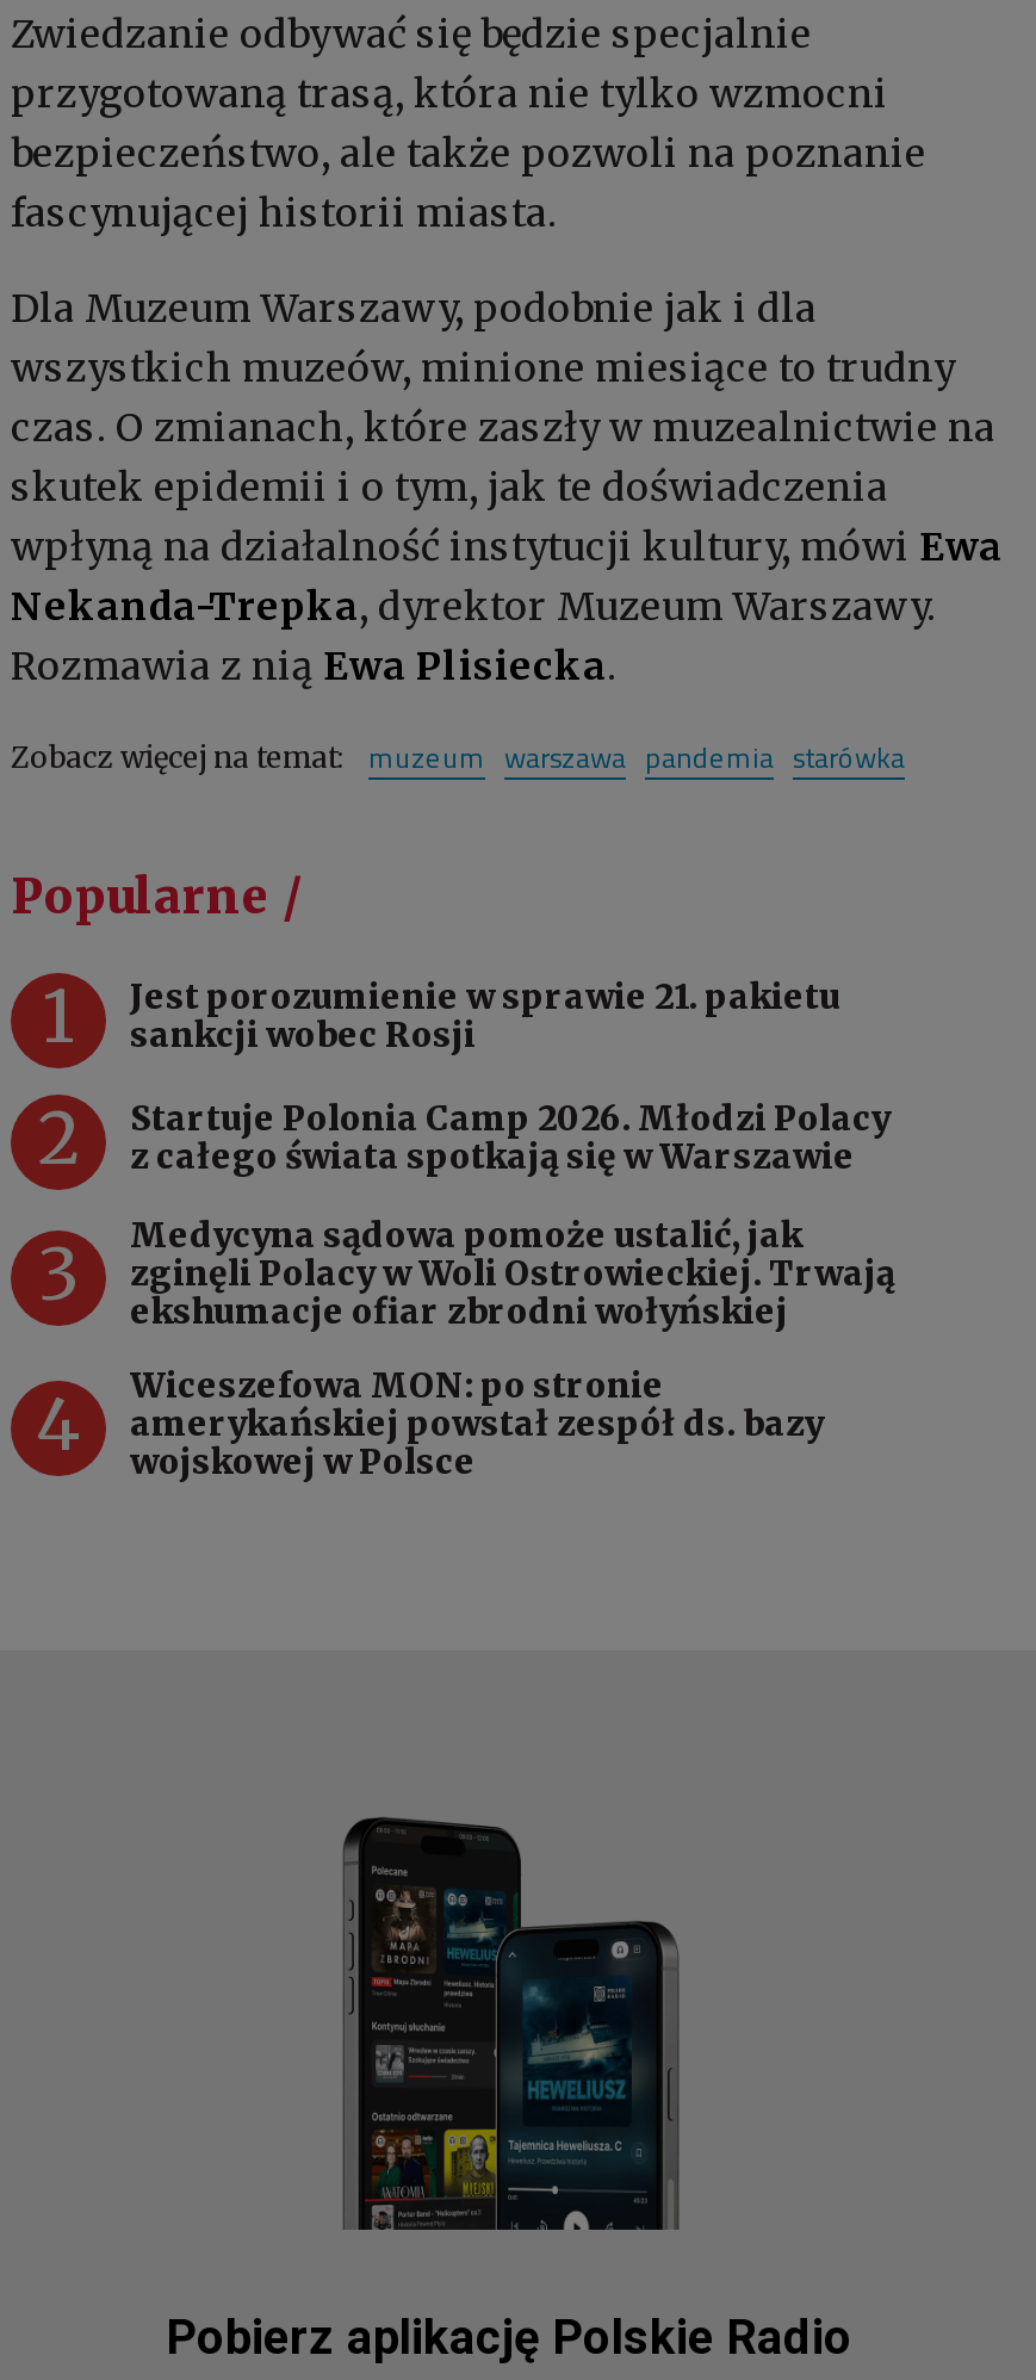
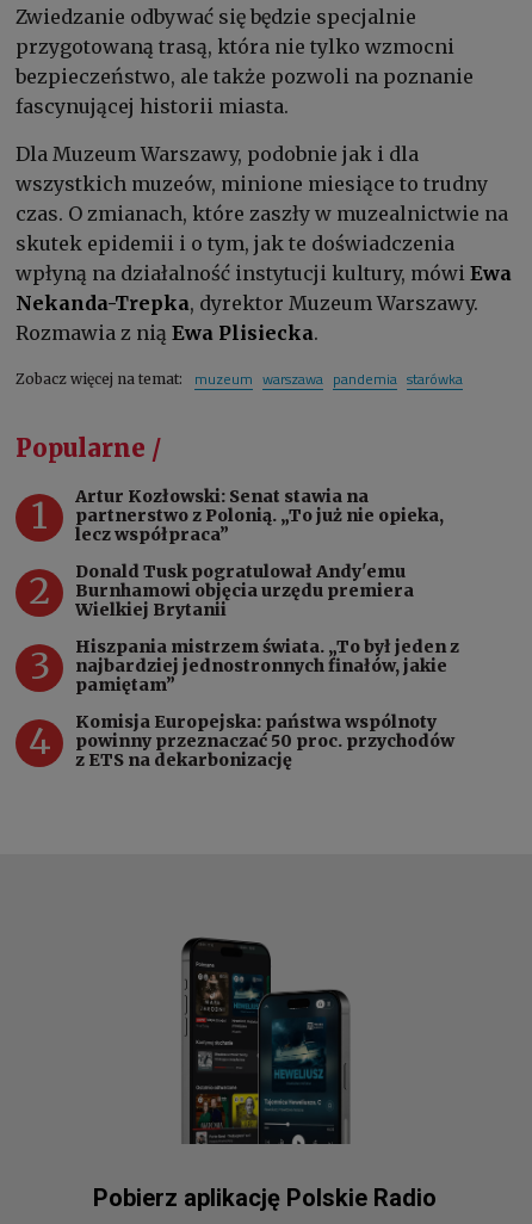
- Jest porozumienie w sprawie 21. pakietu
- sankcji wobec Rosji
+ Artur Kozłowski: Senat stawia na
+ partnerstwo z Polonią. „To już nie opieka,
+ lecz współpraca”

- Startuje Polonia Camp 2026. Młodzi Polacy
- z całego świata spotkają się w Warszawie
+ Donald Tusk pogratulował Andy'emu
+ Burnhamowi objęcia urzędu premiera
+ Wielkiej Brytanii

- Medycyna sądowa pomoże ustalić, jak
- zginęli Polacy w Woli Ostrowieckiej. Trwają
- ekshumacje ofiar zbrodni wołyńskiej
+ Hiszpania mistrzem świata. „To był jeden z
+ najbardziej jednostronnych finałów, jakie
+ pamiętam”

- Wiceszefowa MON: po stronie
- amerykańskiej powstał zespół ds. bazy
- wojskowej w Polsce
+ Komisja Europejska: państwa wspólnoty
+ powinny przeznaczać 50 proc. przychodów
+ z ETS na dekarbonizację
